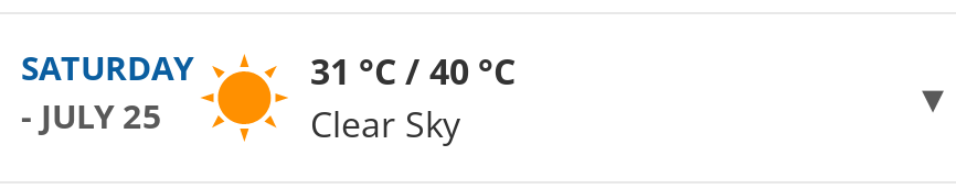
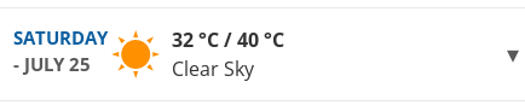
- 31 °C / 40 °C
+ 32 °C / 40 °C
